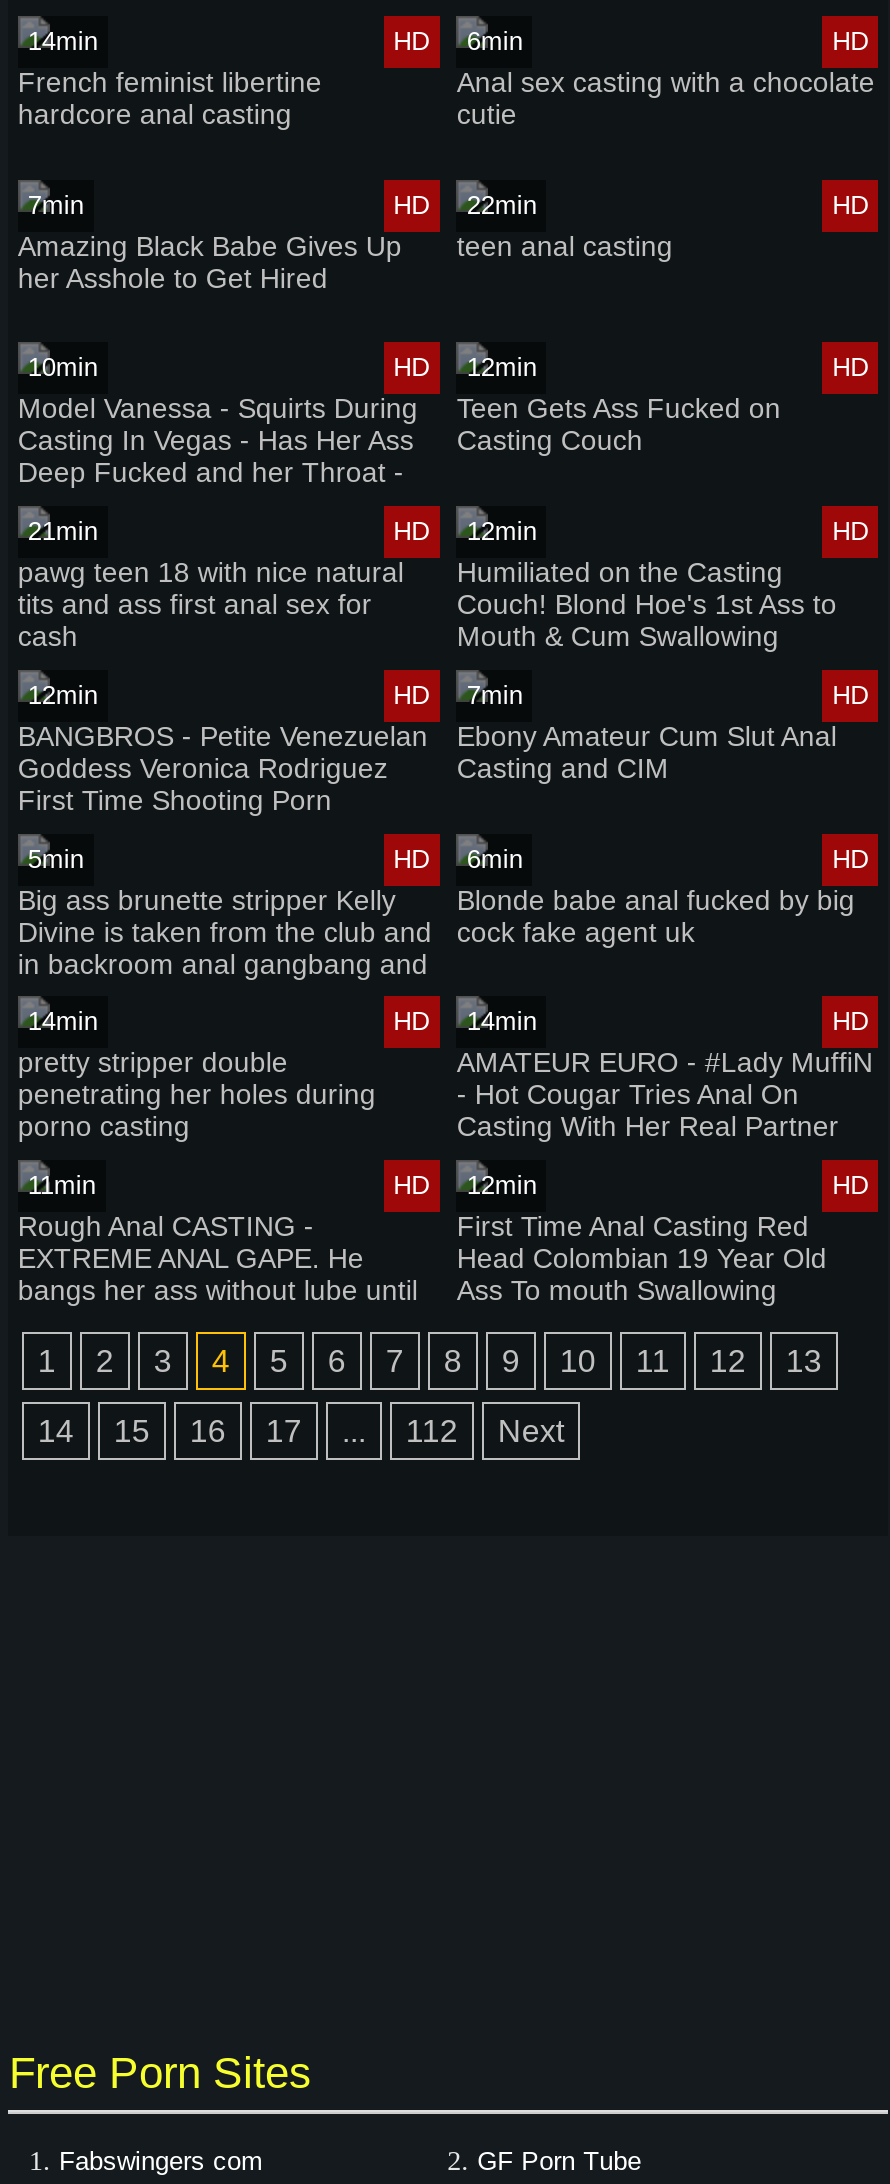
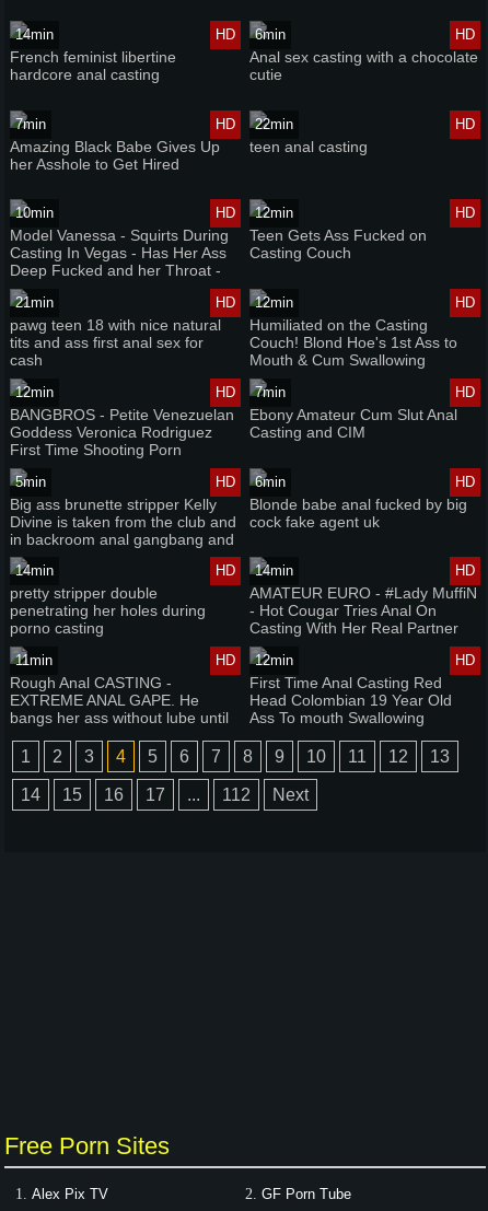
- Fabswingers com
+ Alex Pix TV
